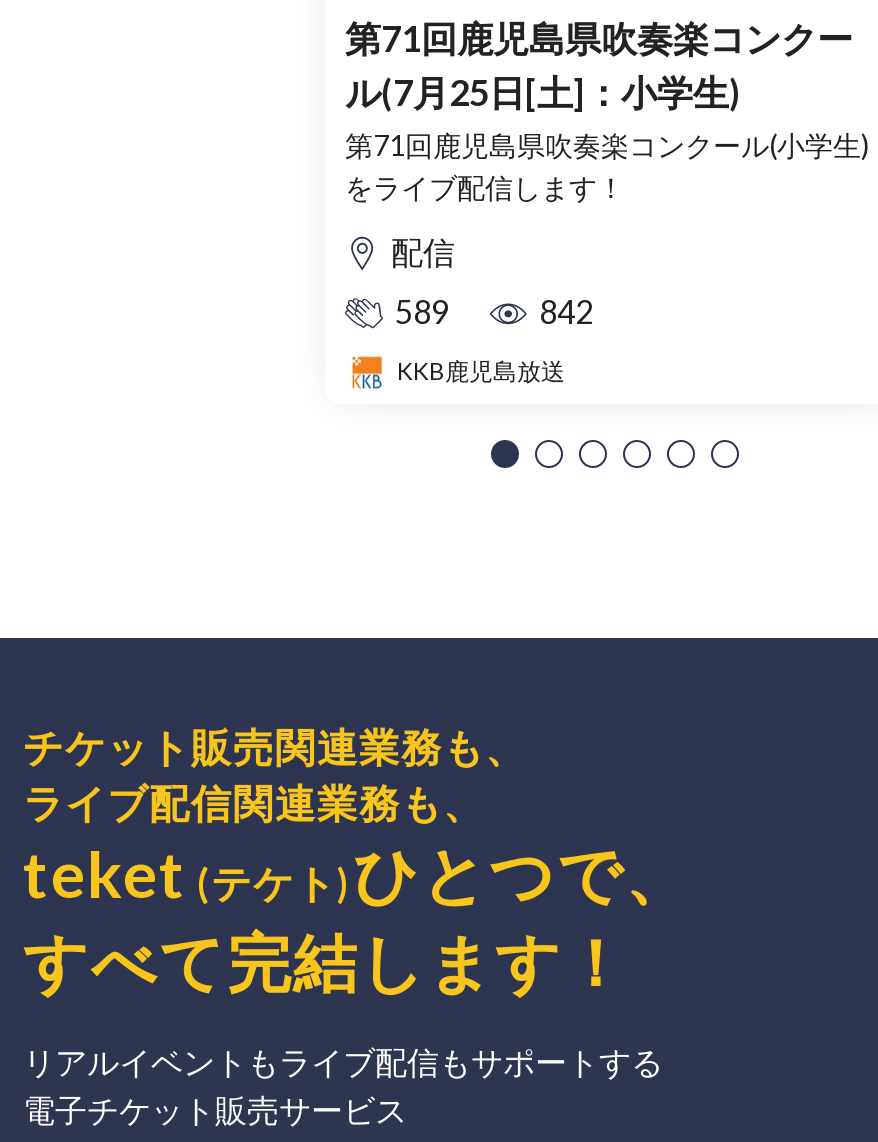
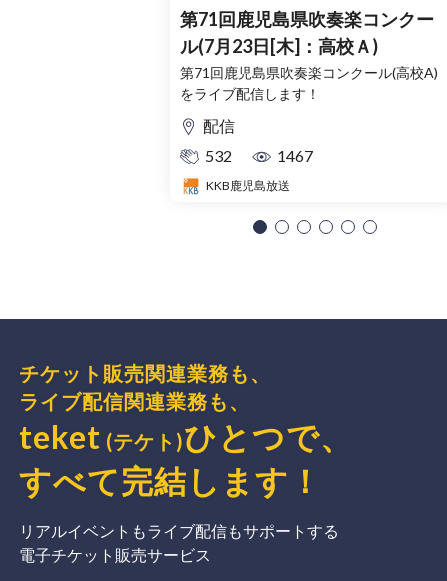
- ル(7月25日[土]：小学生)
- 第71回鹿児島県吹奏楽コンクール(小学生)
+ ル(7月23日[木]：高校Ａ)
+ 第71回鹿児島県吹奏楽コンクール(高校A)

- 589
+ 532

- 842
+ 1467
